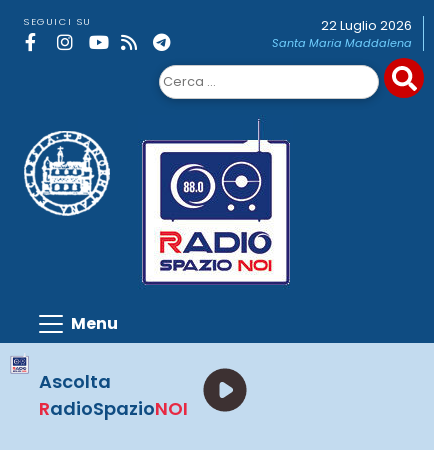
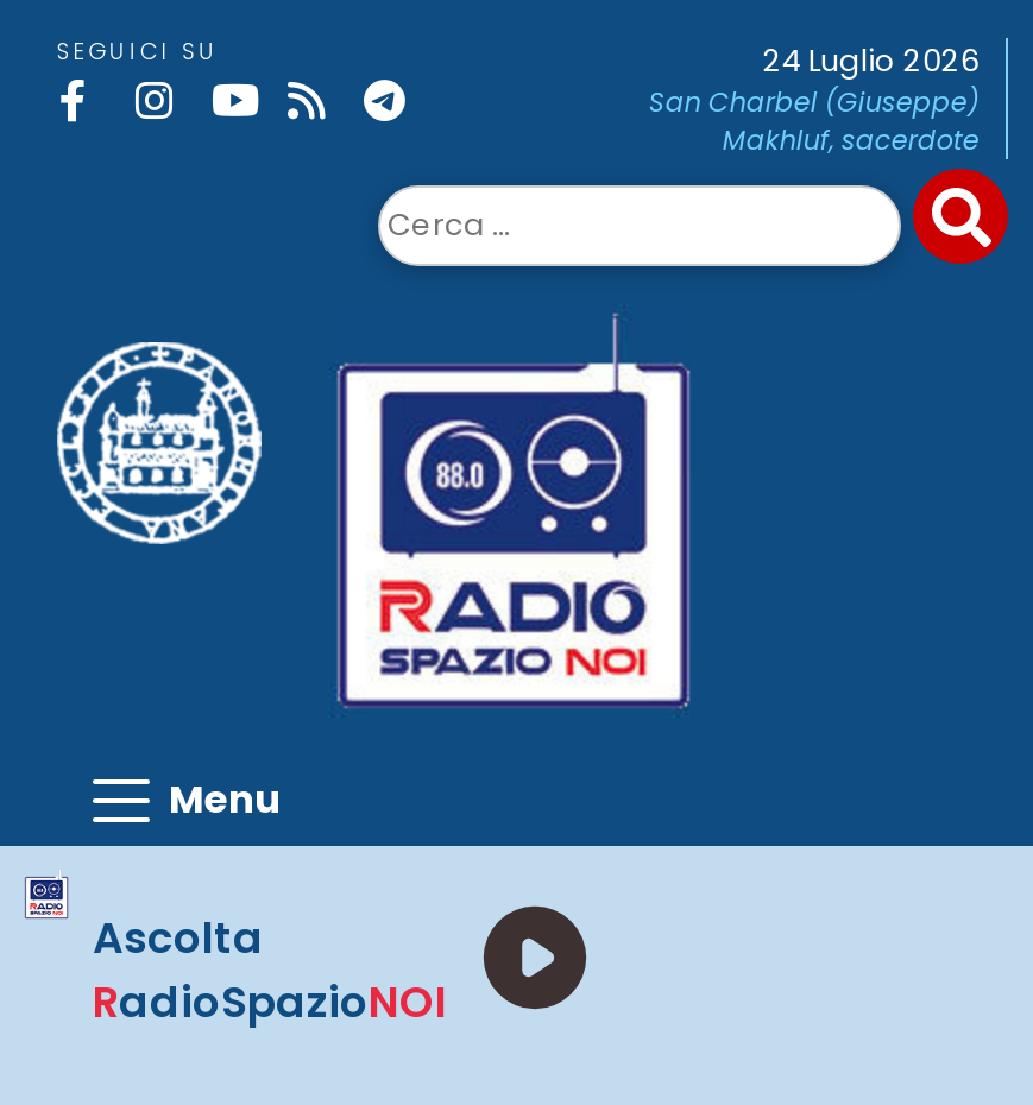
- 22 Luglio 2026
- Santa Maria Maddalena
+ 24 Luglio 2026
+ San Charbel (Giuseppe)
+ Makhluf, sacerdote
